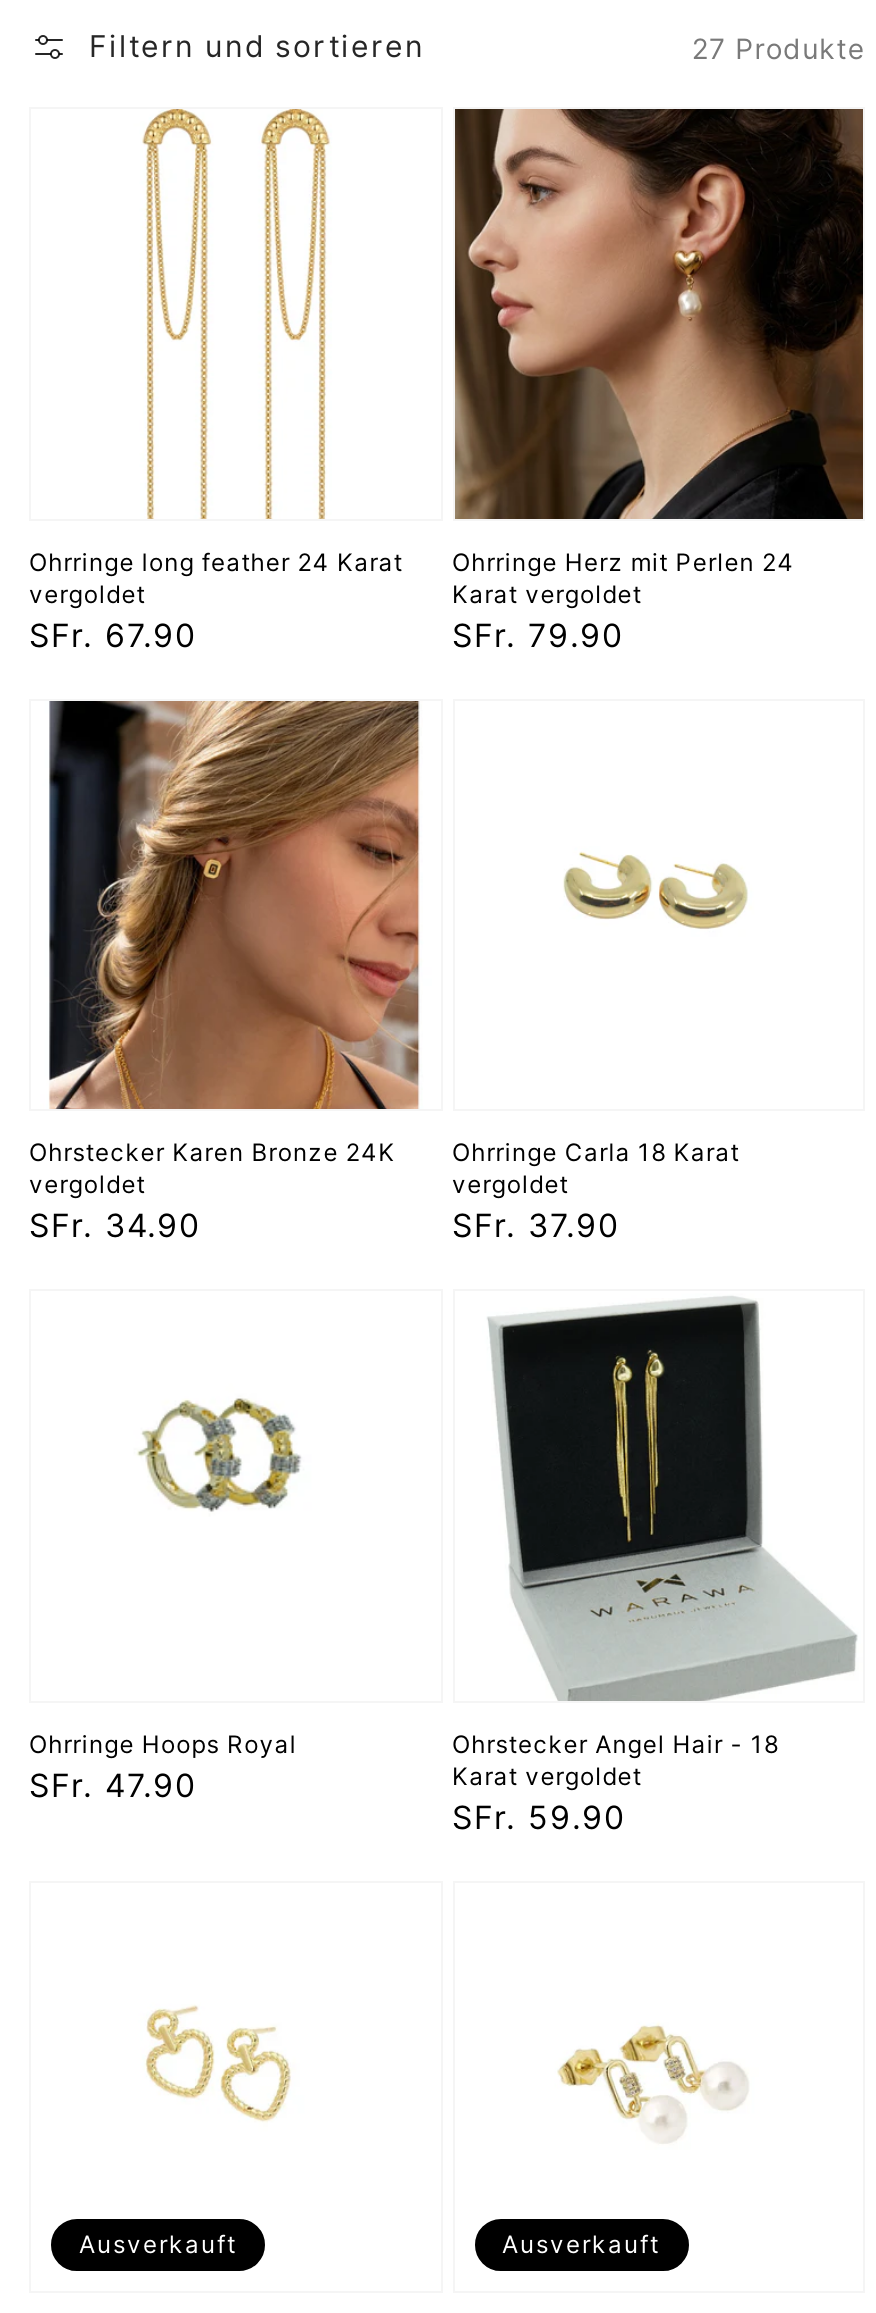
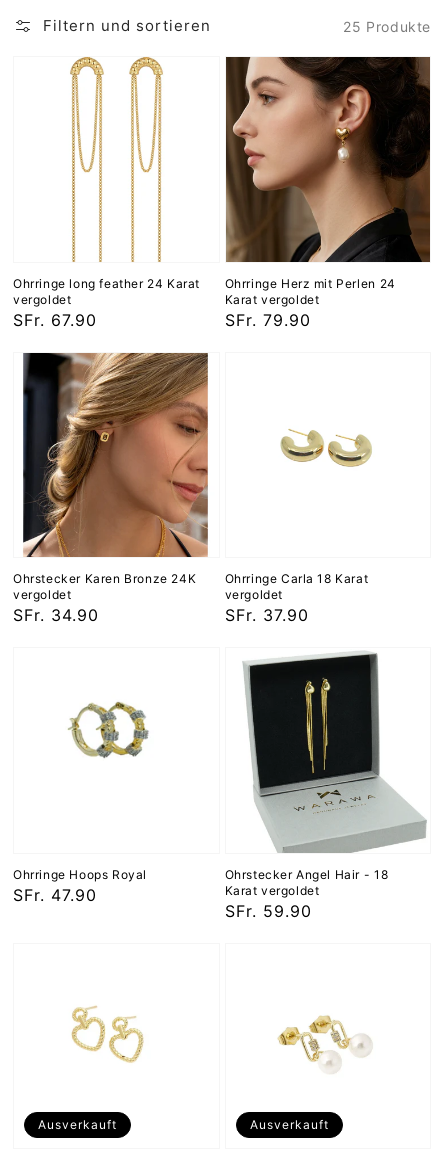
- 27 Produkte
+ 25 Produkte
